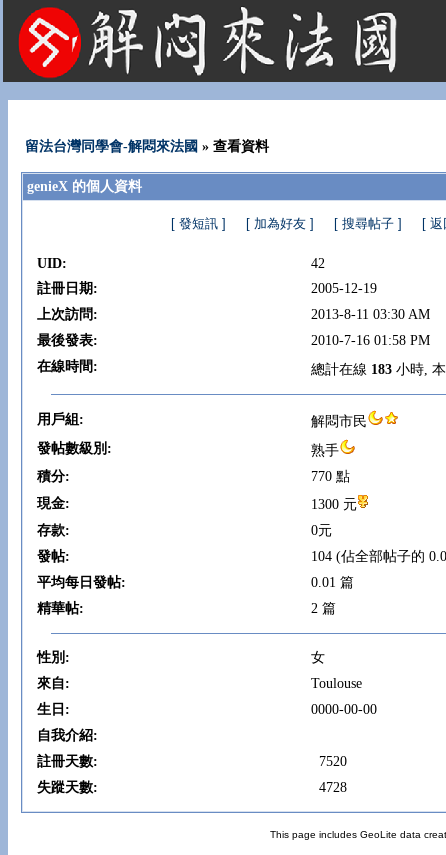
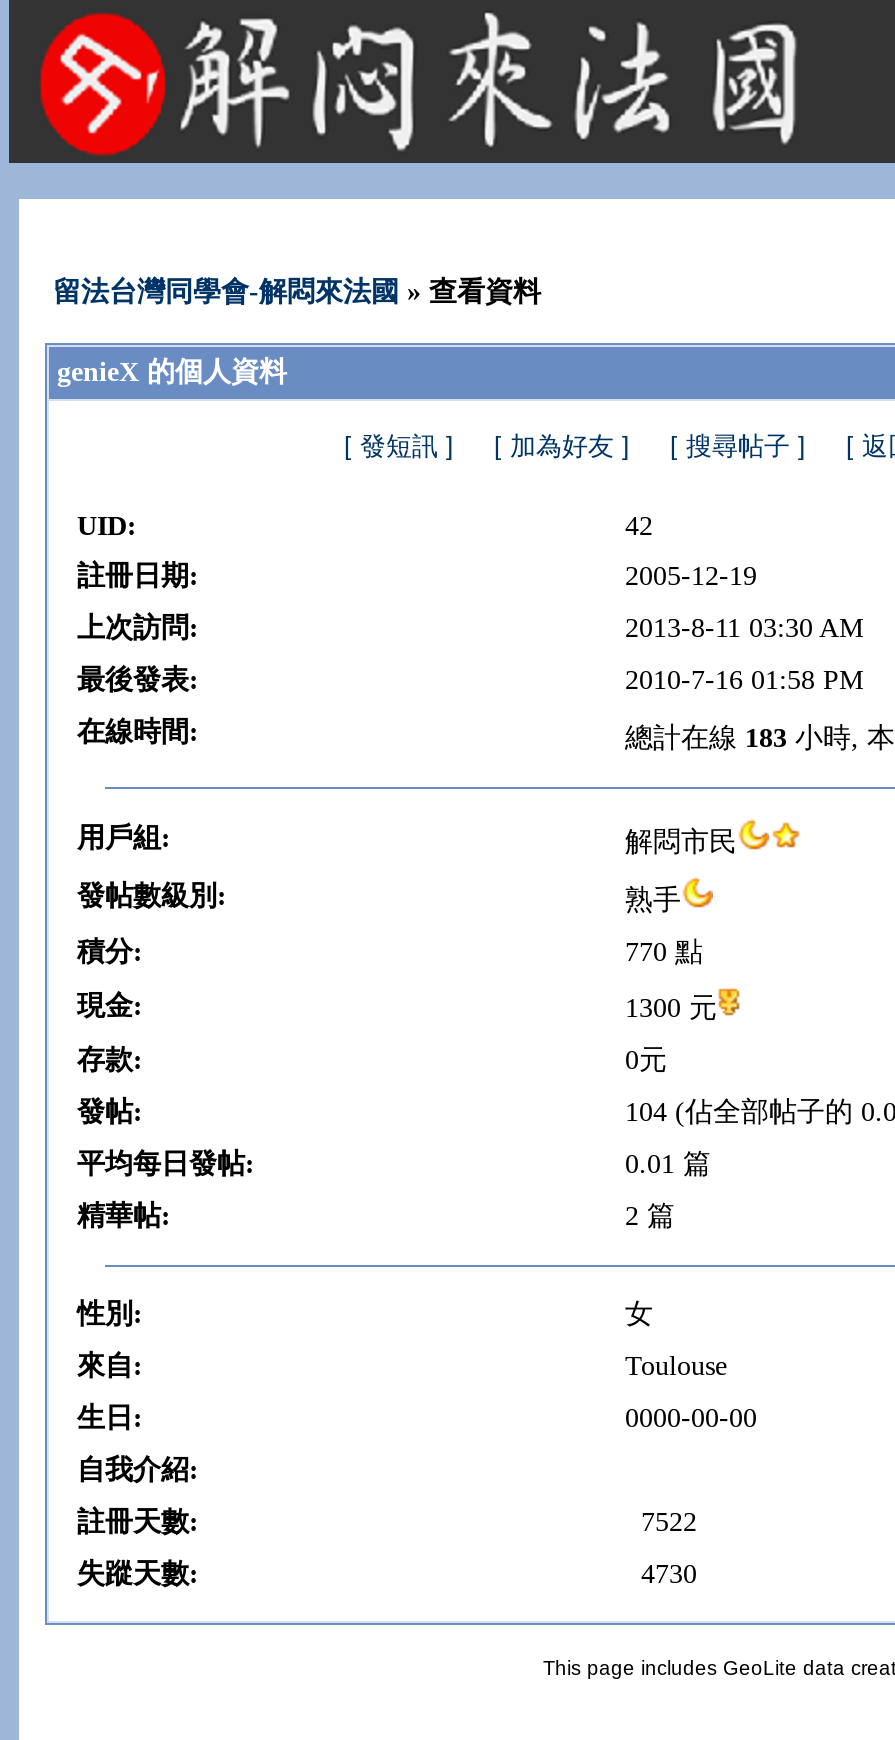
- 7520
+ 7522

- 4728
+ 4730
